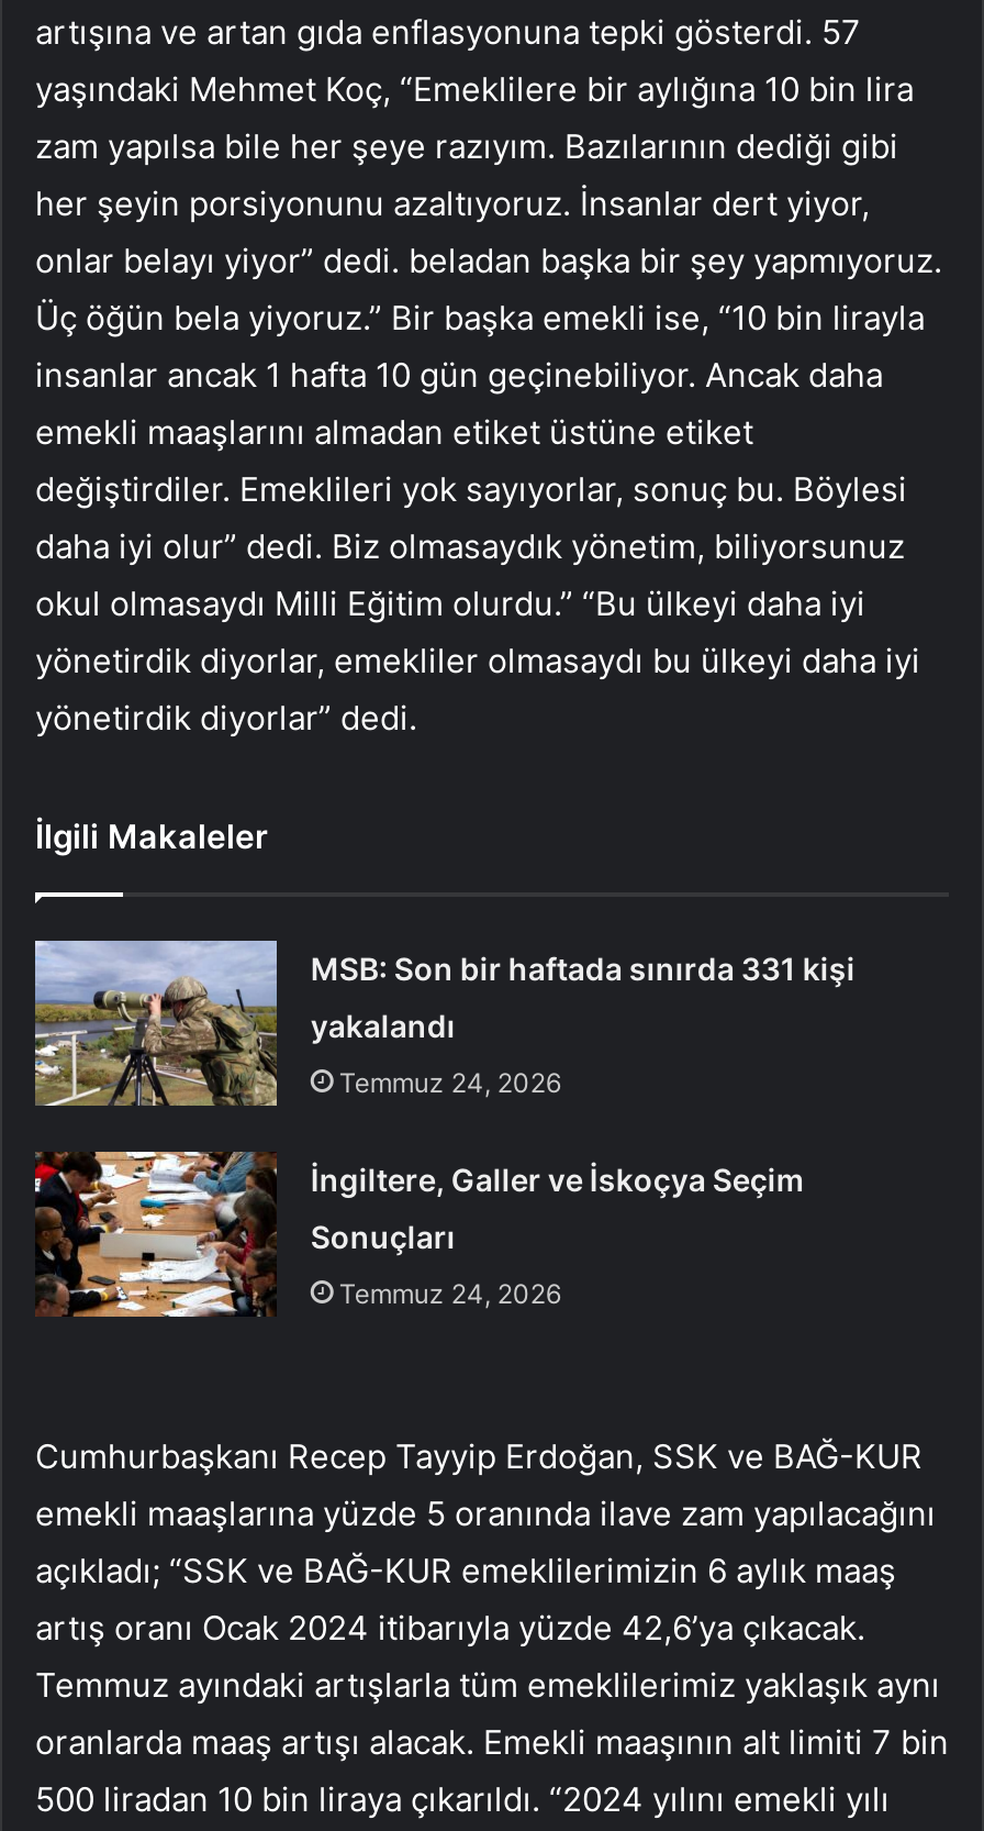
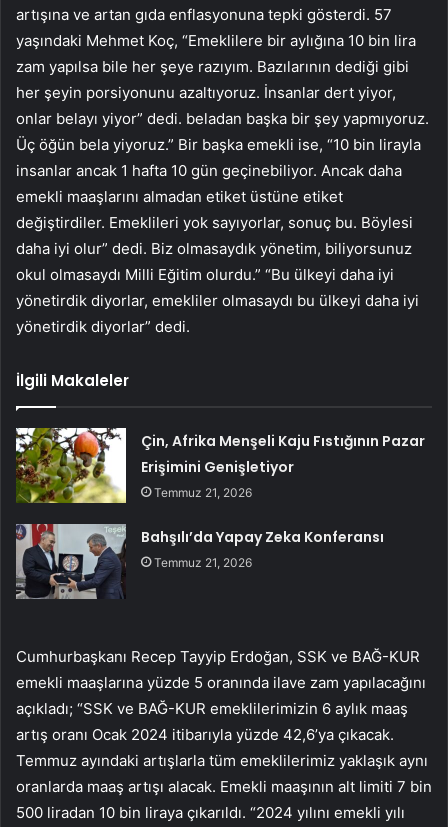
- [image]
- MSB: Son bir haftada sınırda 331 kişi
- yakalandı
- Temmuz 24, 2026
- İngiltere, Galler ve İskoçya Seçim
- Sonuçları
- Temmuz 24, 2026
+ [image]
+ Çin, Afrika Menşeli Kaju Fıstığının Pazar
+ Erişimini Genişletiyor
+ Temmuz 21, 2026
+ Bahşılı’da Yapay Zeka Konferansı
+ Temmuz 21, 2026

- [image]
+ [image]
